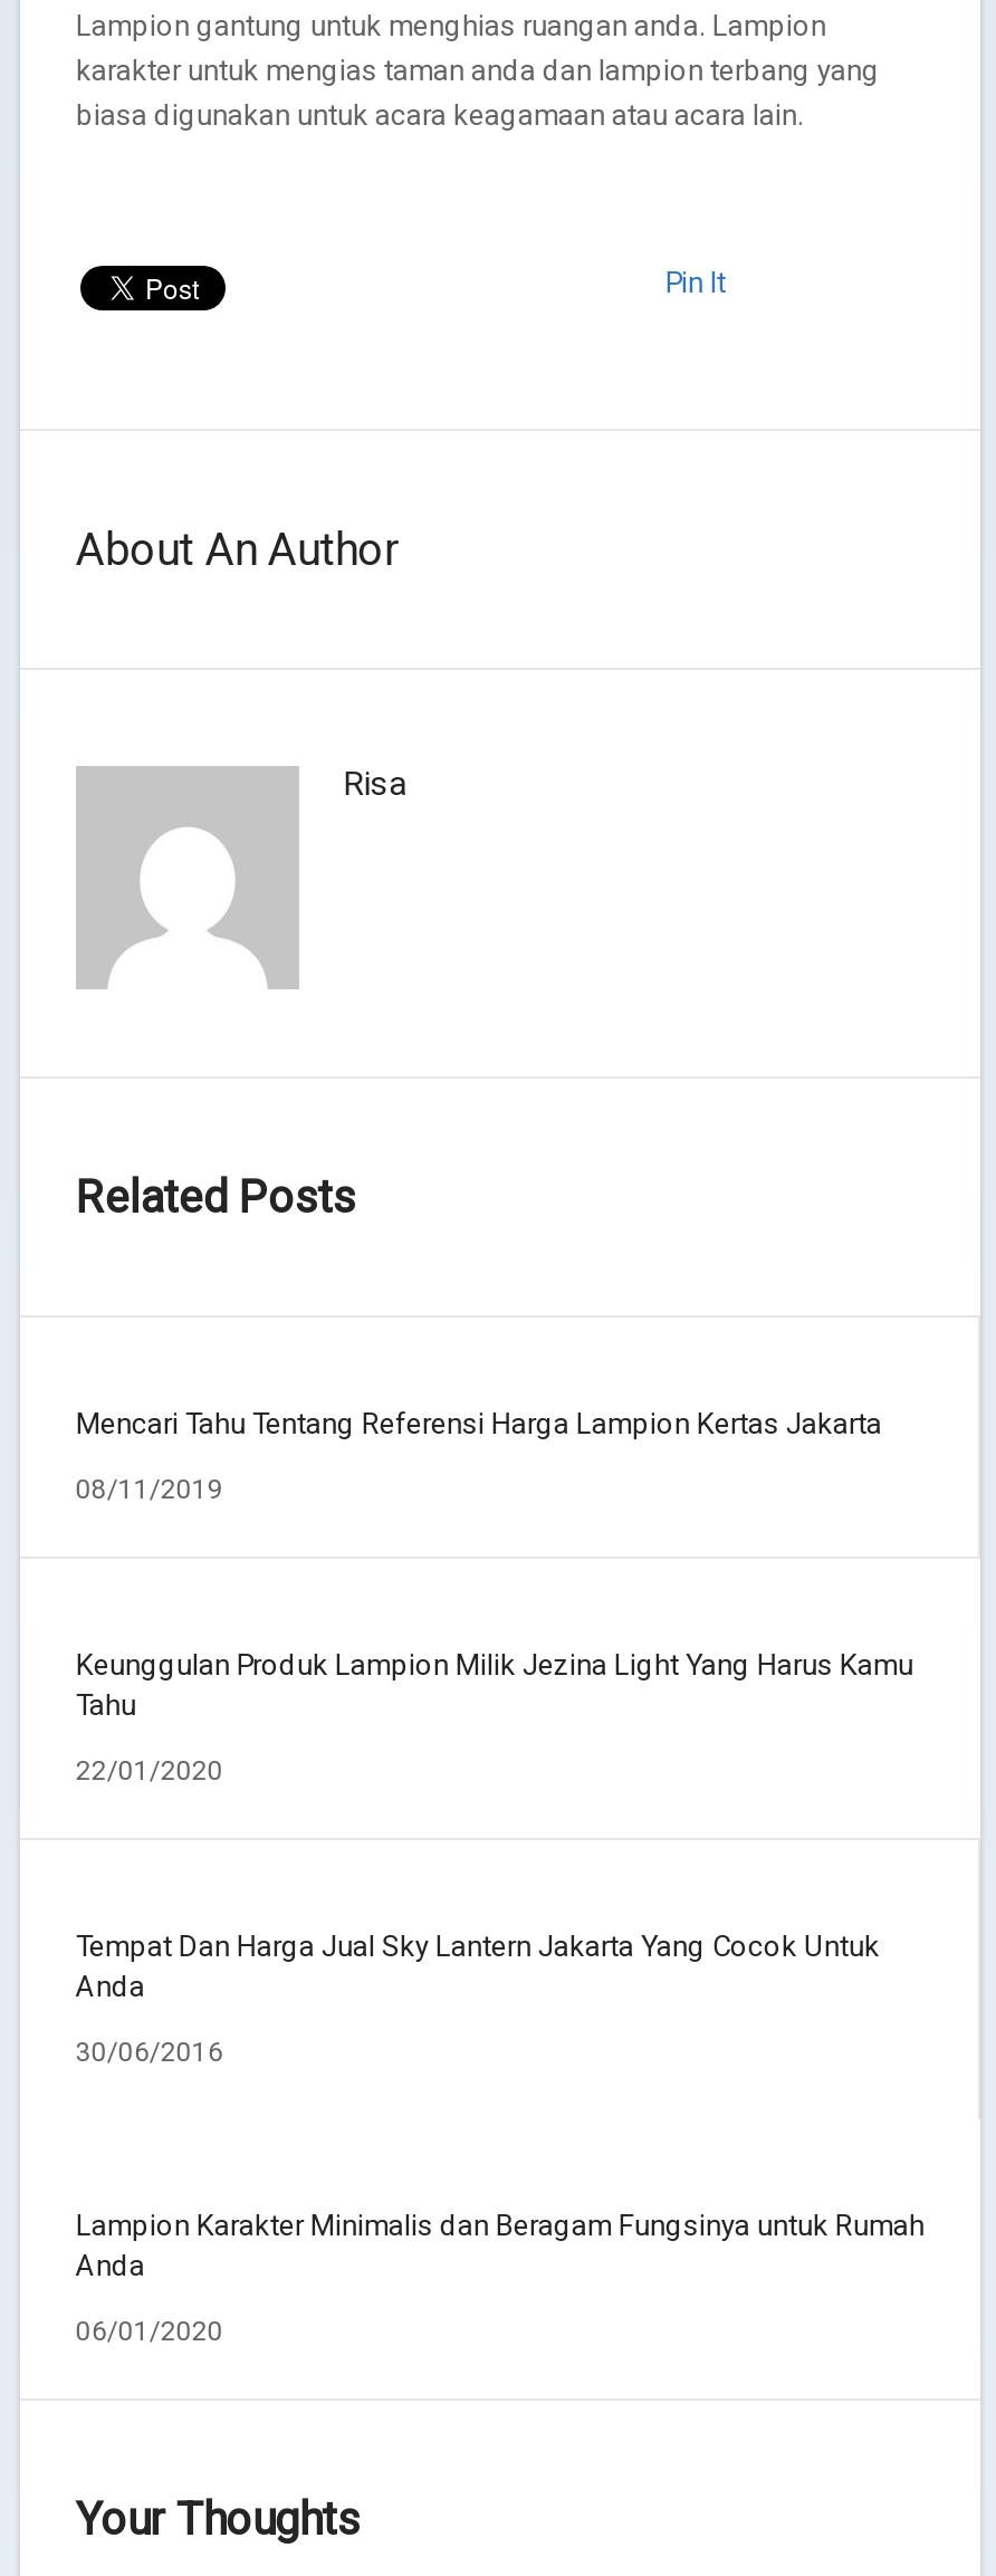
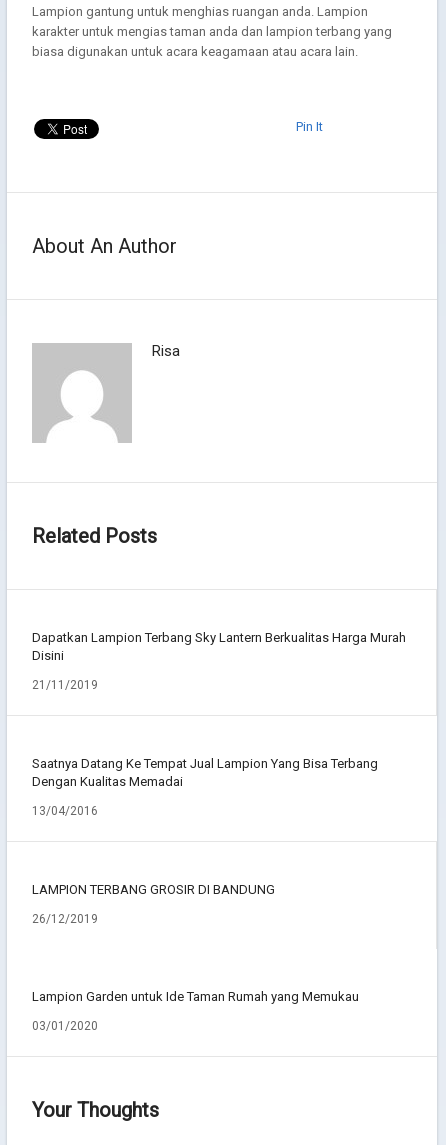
- Mencari Tahu Tentang Referensi Harga Lampion Kertas Jakarta
+ Dapatkan Lampion Terbang Sky Lantern Berkualitas Harga Murah
+ Disini

- 08/11/2019
+ 21/11/2019

- Keunggulan Produk Lampion Milik Jezina Light Yang Harus Kamu
- Tahu
+ Saatnya Datang Ke Tempat Jual Lampion Yang Bisa Terbang
+ Dengan Kualitas Memadai

- 22/01/2020
+ 13/04/2016

- Tempat Dan Harga Jual Sky Lantern Jakarta Yang Cocok Untuk
- Anda
+ LAMPION TERBANG GROSIR DI BANDUNG

- 30/06/2016
+ 26/12/2019

- Lampion Karakter Minimalis dan Beragam Fungsinya untuk Rumah
- Anda
+ Lampion Garden untuk Ide Taman Rumah yang Memukau

- 06/01/2020
+ 03/01/2020
